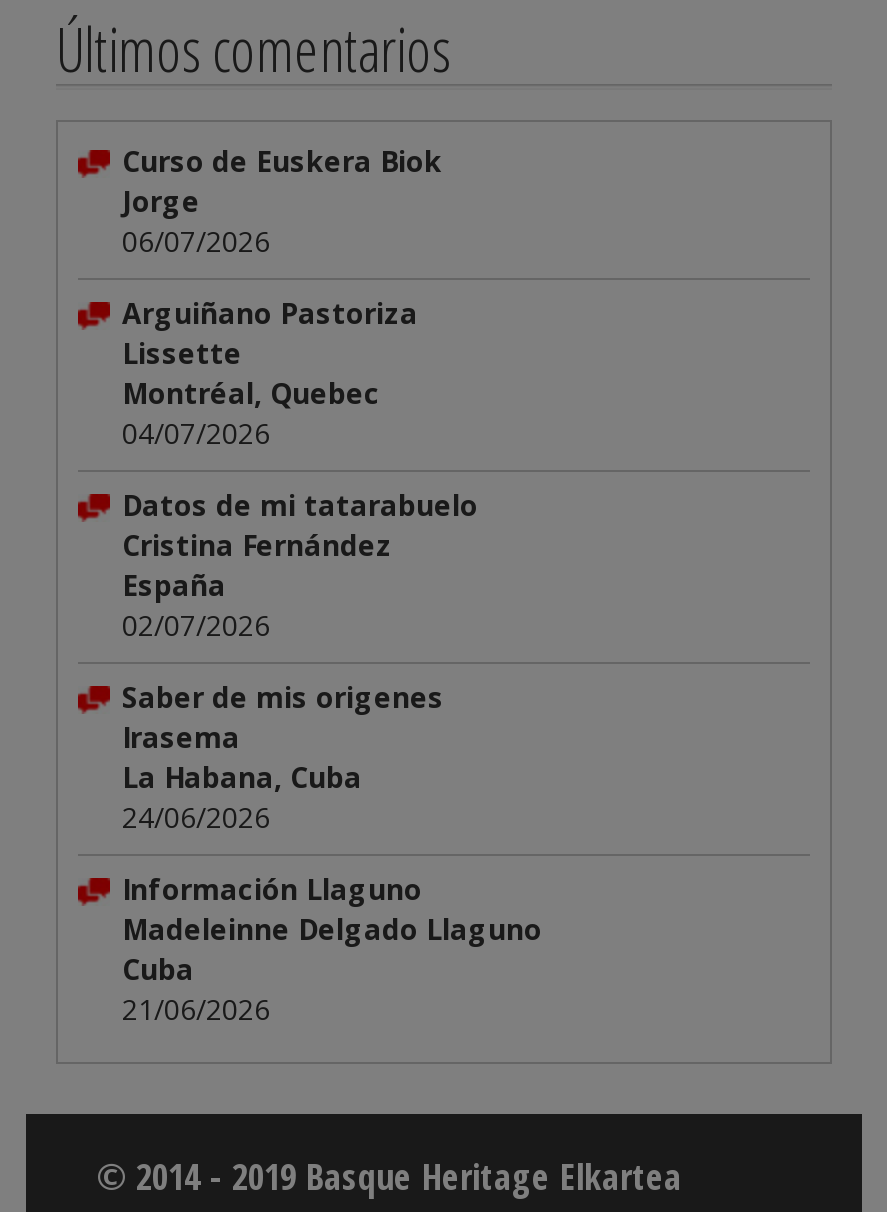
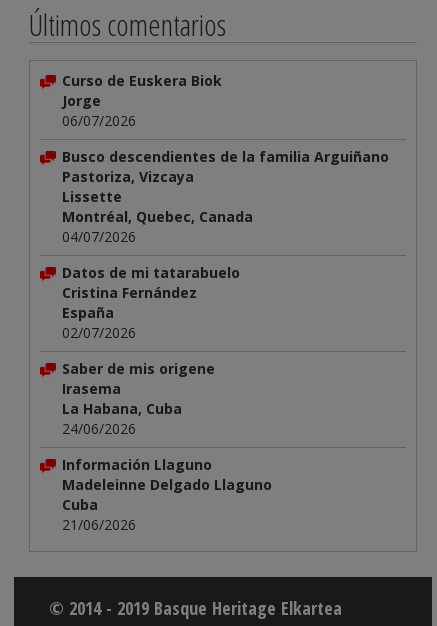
- Arguiñano Pastoriza
+ Busco descendientes de la familia Arguiñano
+ Pastoriza, Vizcaya

- Montréal, Quebec
+ Montréal, Quebec, Canada

- Saber de mis origenes
+ Saber de mis origene
